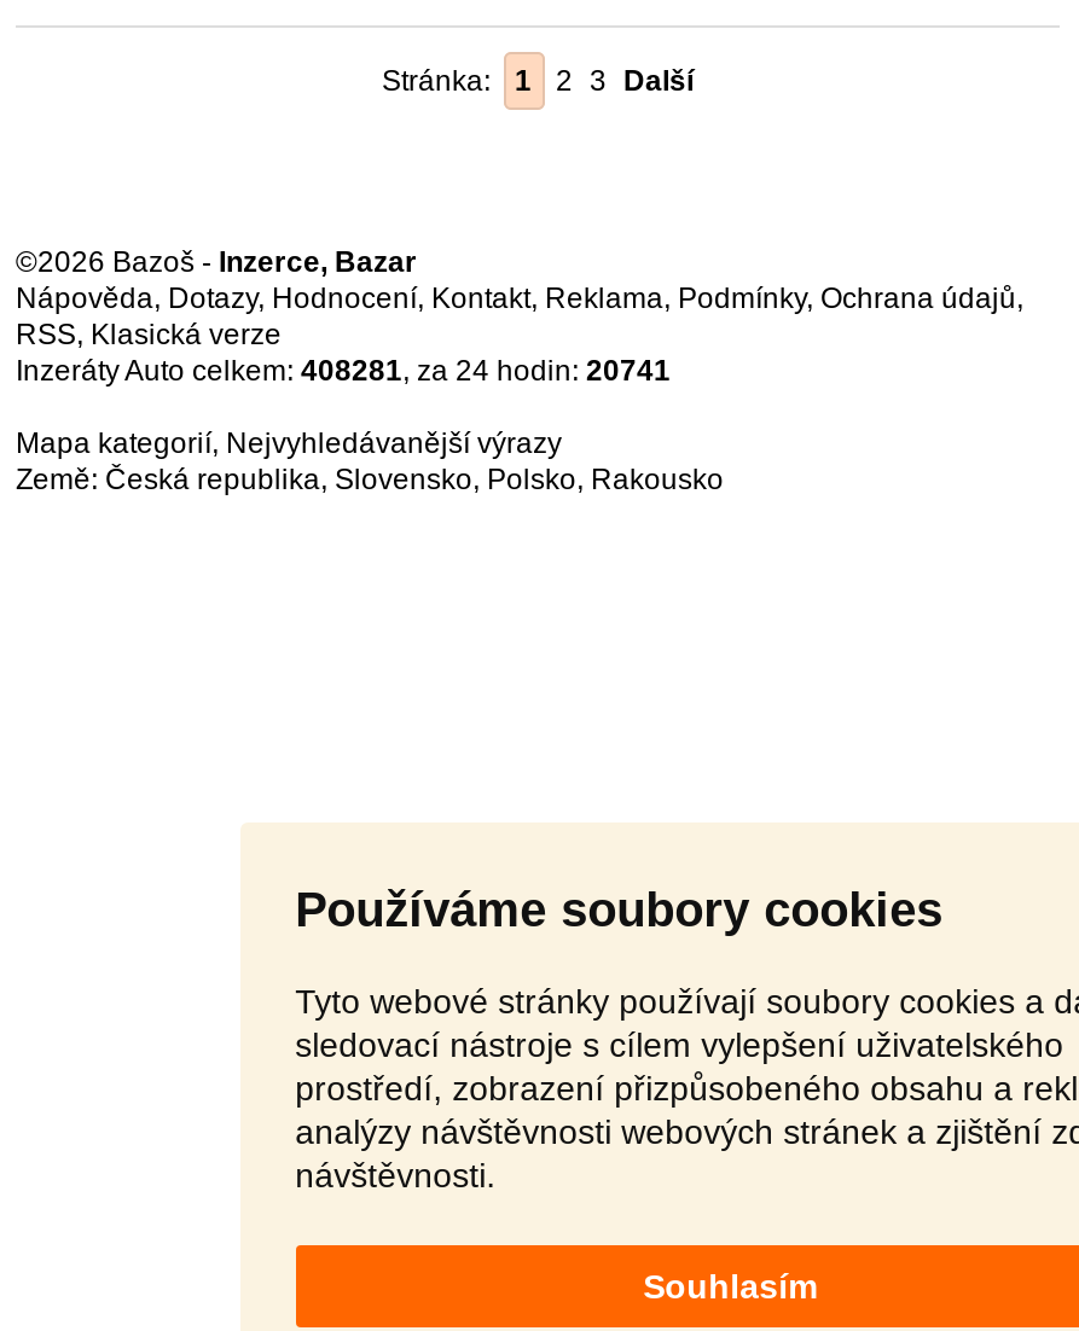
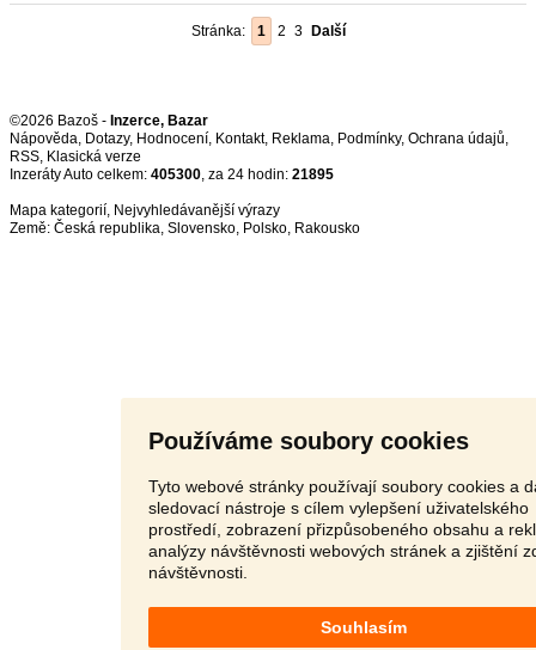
- Inzeráty Auto celkem: 408281, za 24 hodin: 20741
+ Inzeráty Auto celkem: 405300, za 24 hodin: 21895
